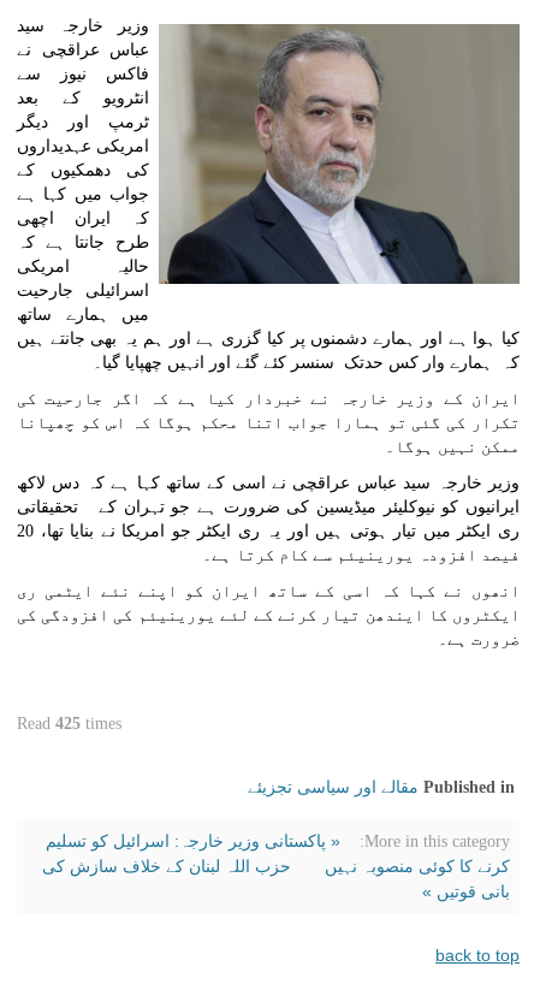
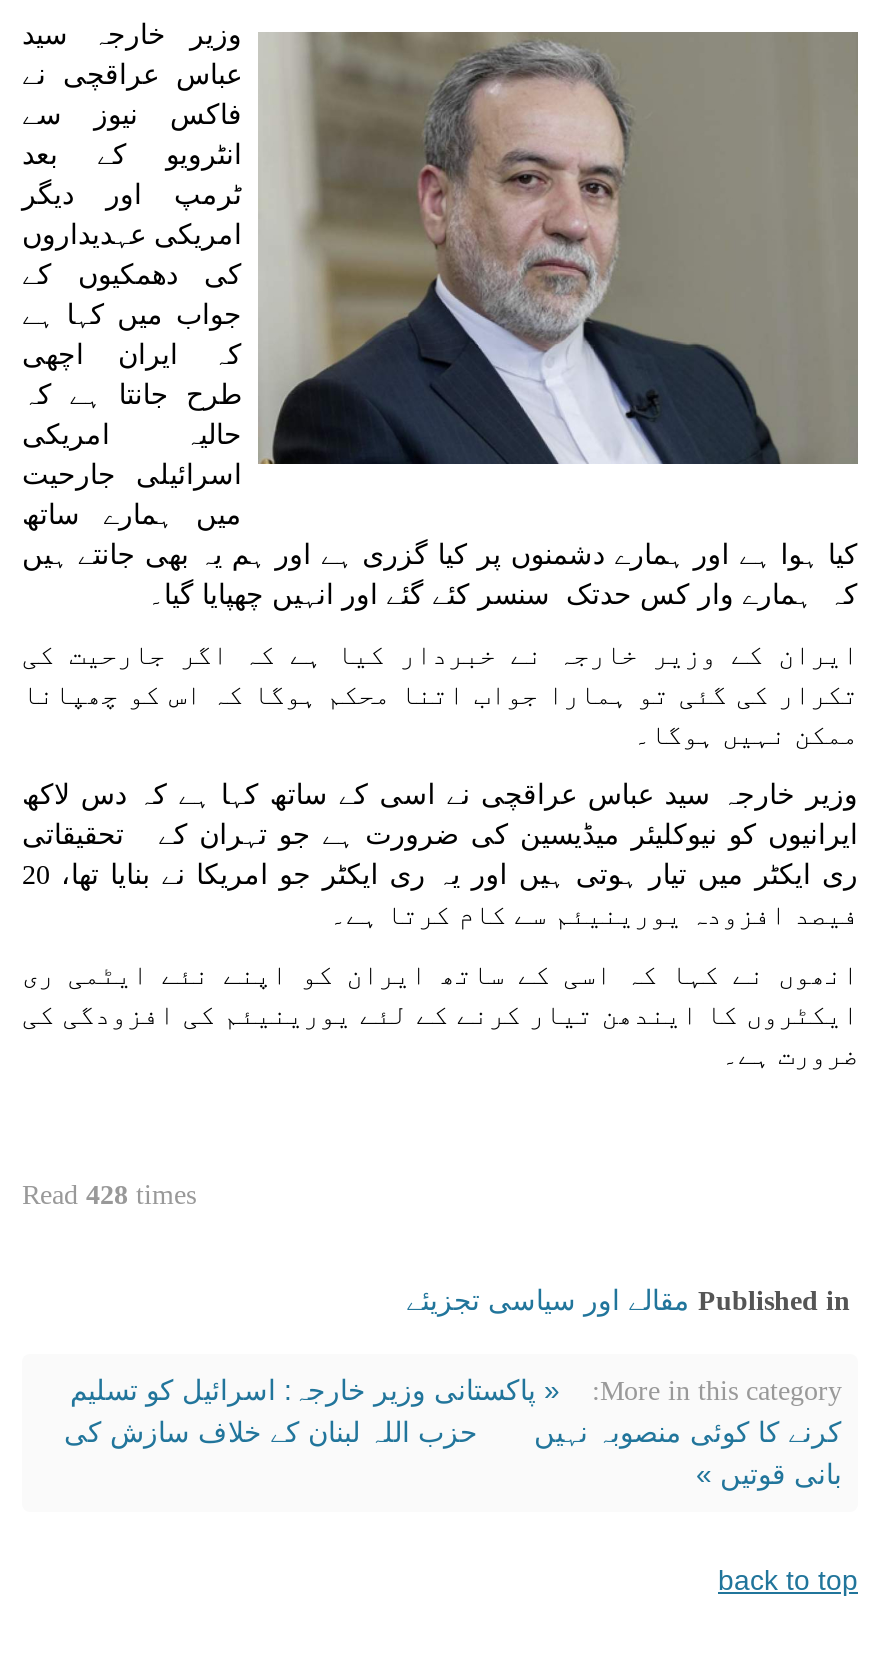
- Read 425 times
+ Read 428 times
